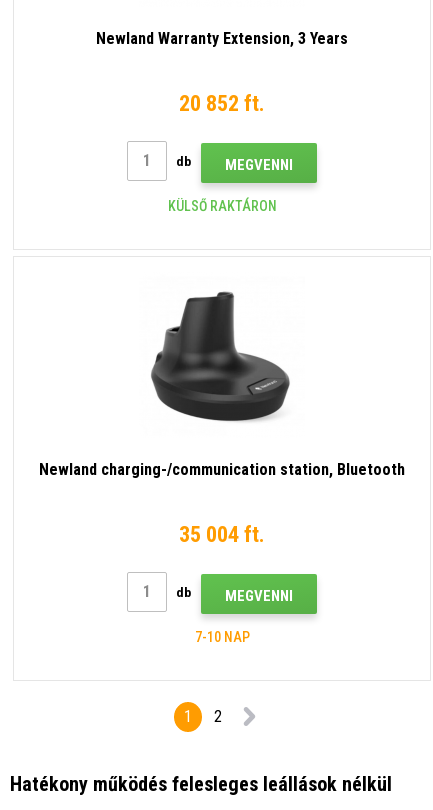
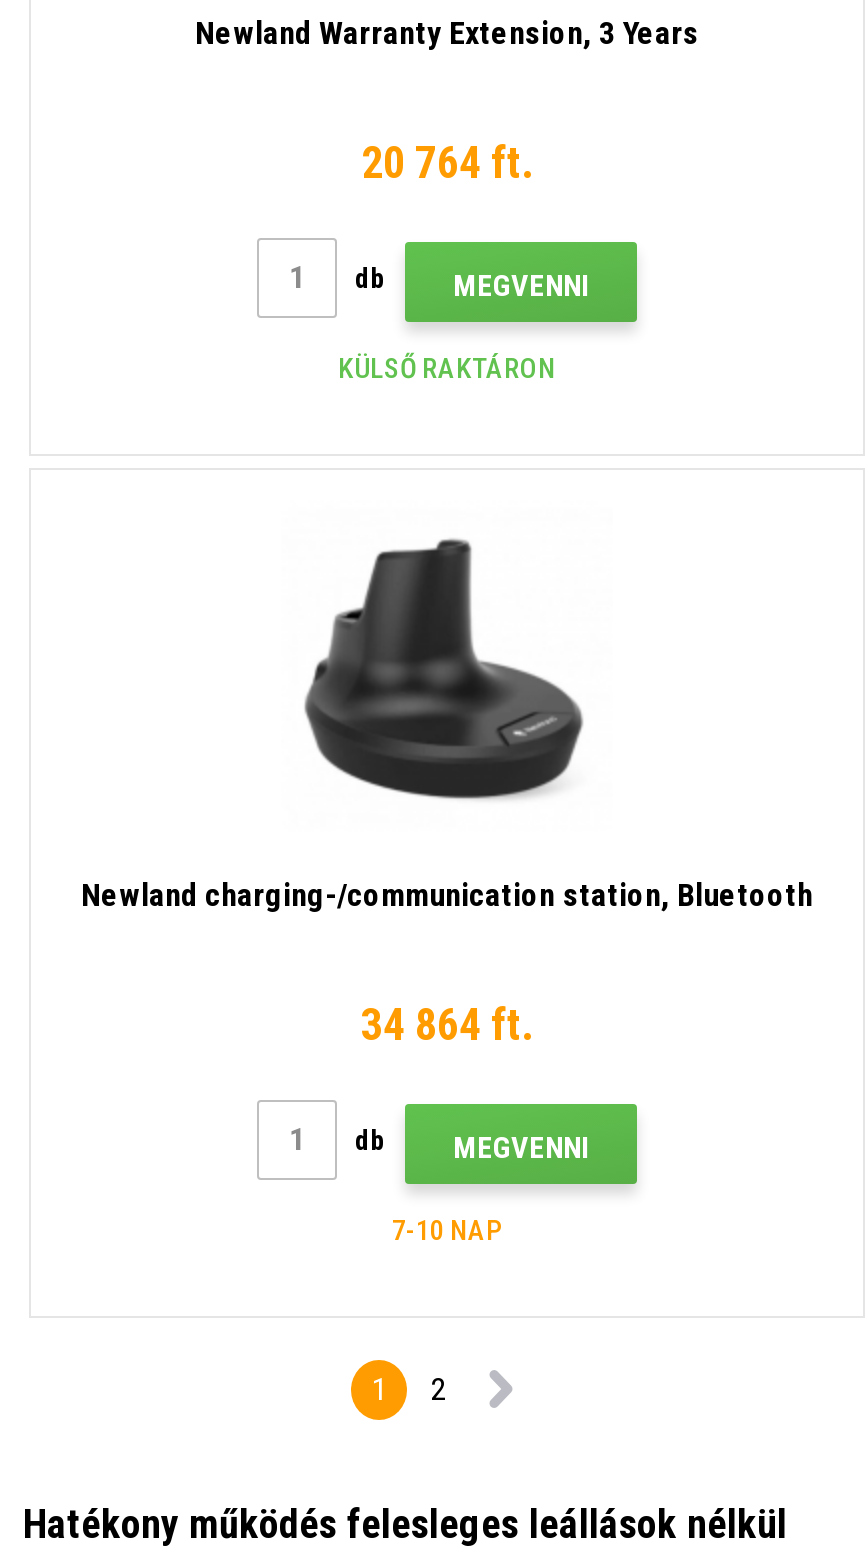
- 20 852 ft.
+ 20 764 ft.

- 35 004 ft.
+ 34 864 ft.
